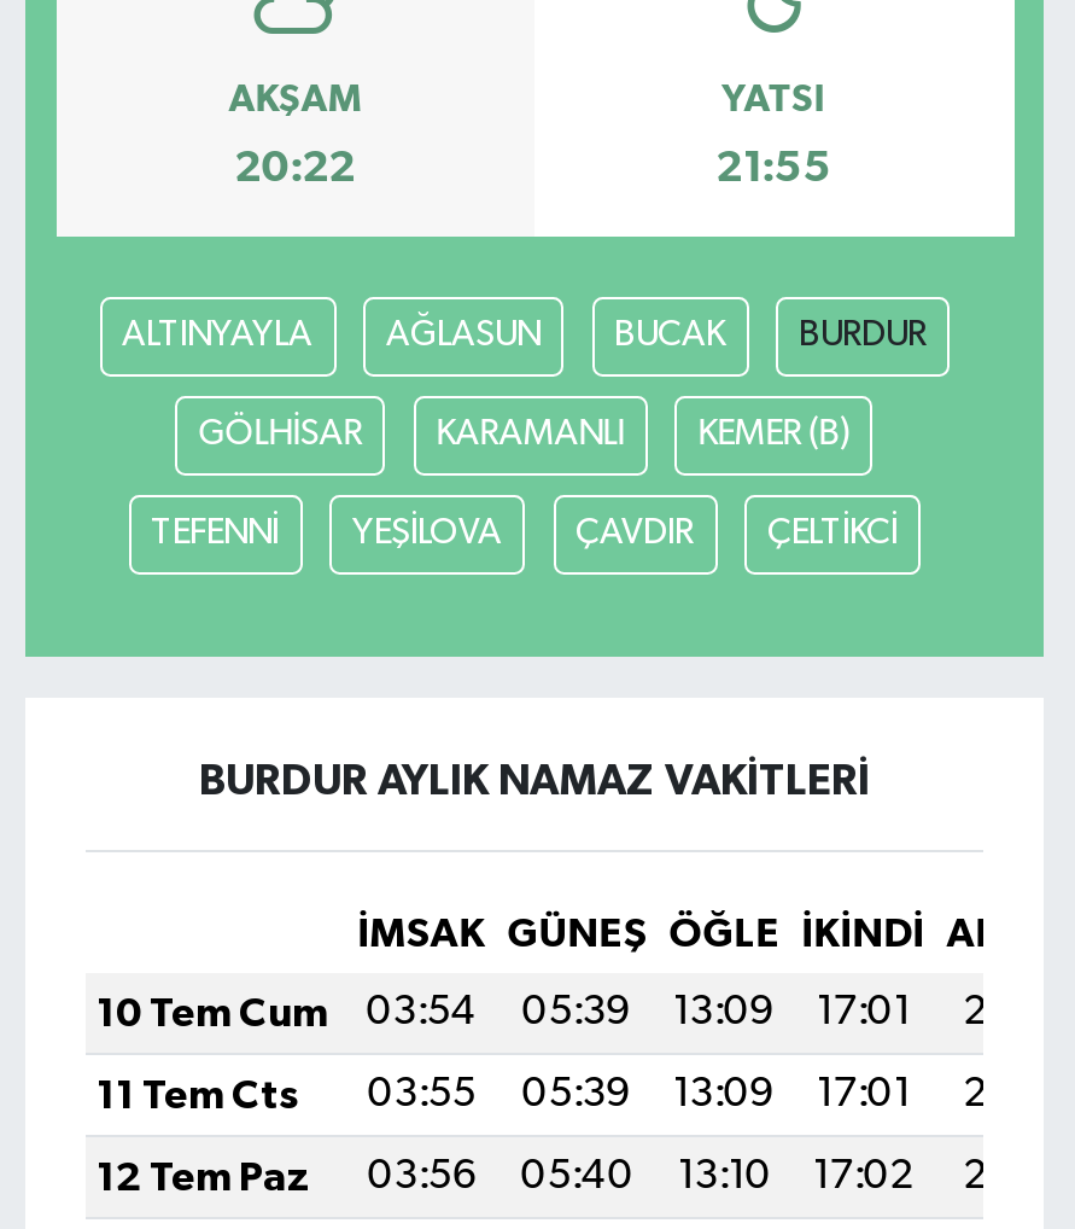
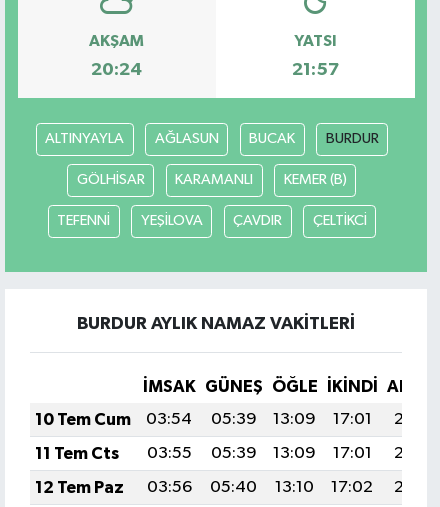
- 20:22
+ 20:24

- 21:55
+ 21:57
